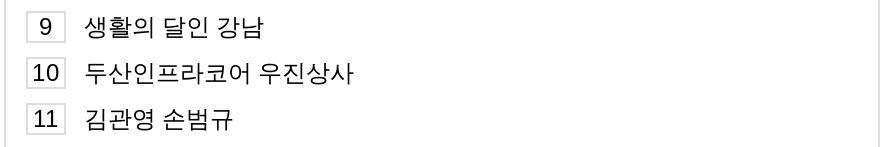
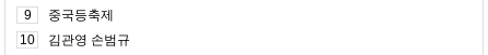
- 생활의 달인 강남
+ 중국등축제

- 두산인프라코어 우진상사
- 11
